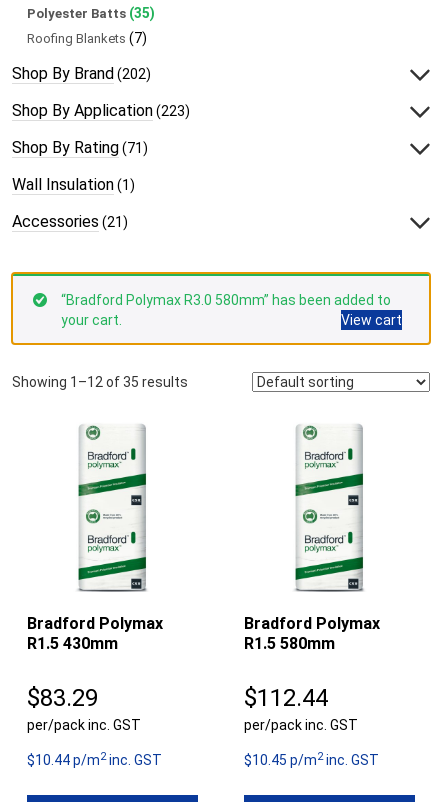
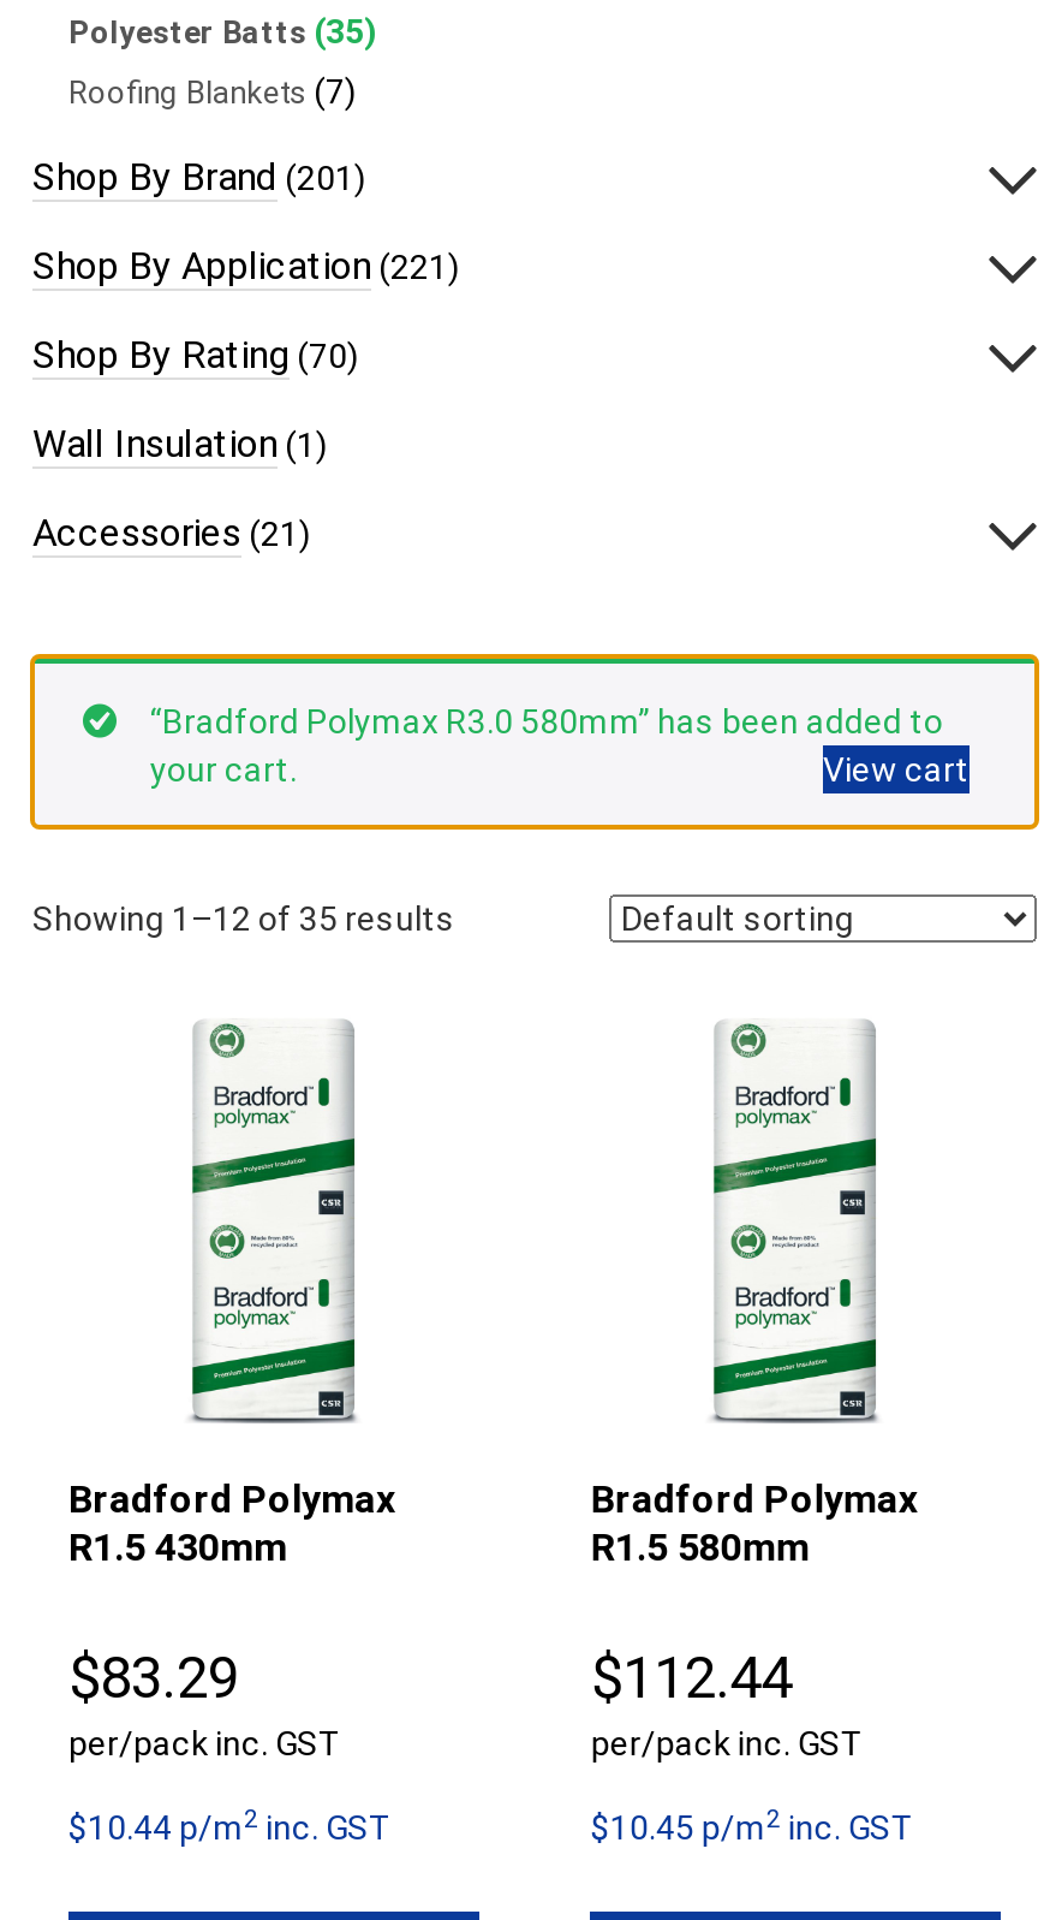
- Shop By Brand (202)
+ Shop By Brand (201)

- Shop By Application (223)
+ Shop By Application (221)

- Shop By Rating (71)
+ Shop By Rating (70)
